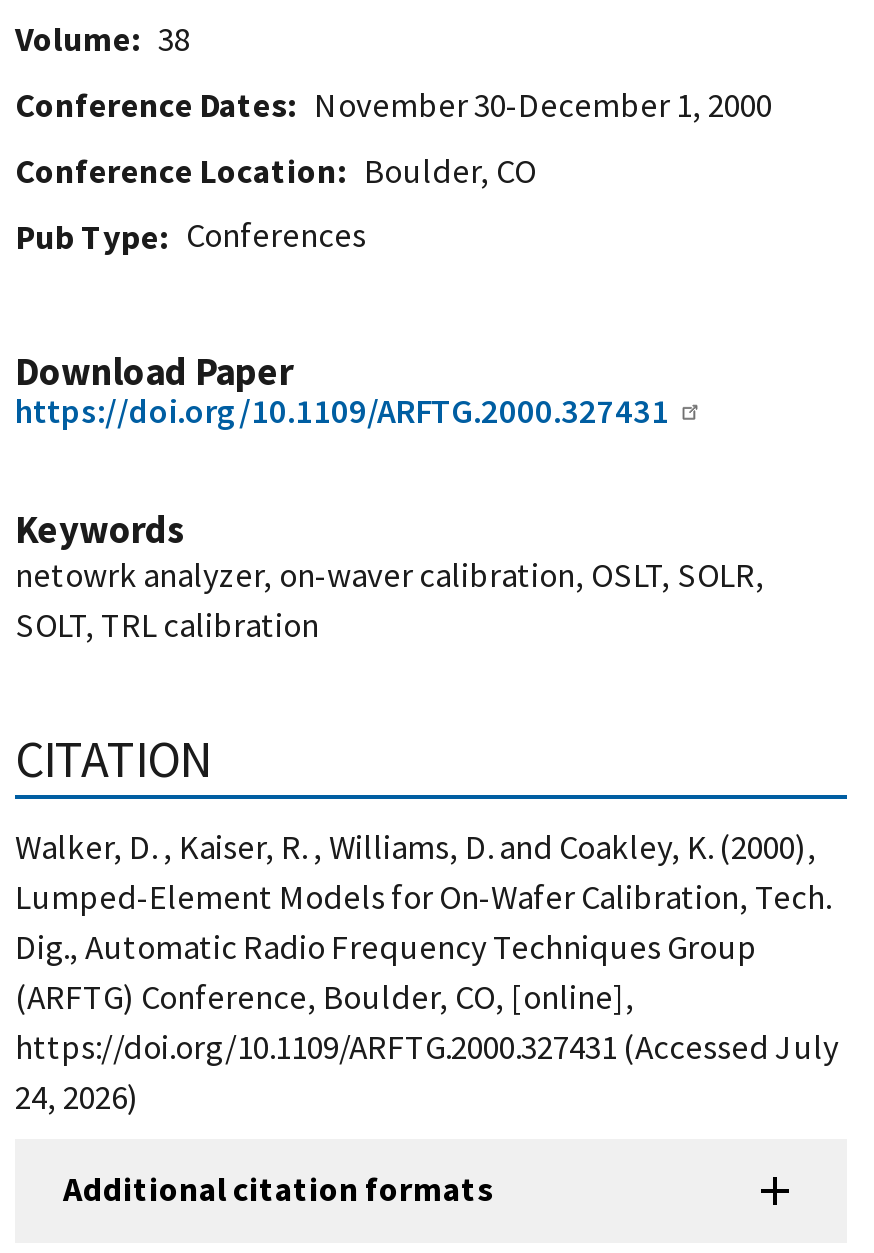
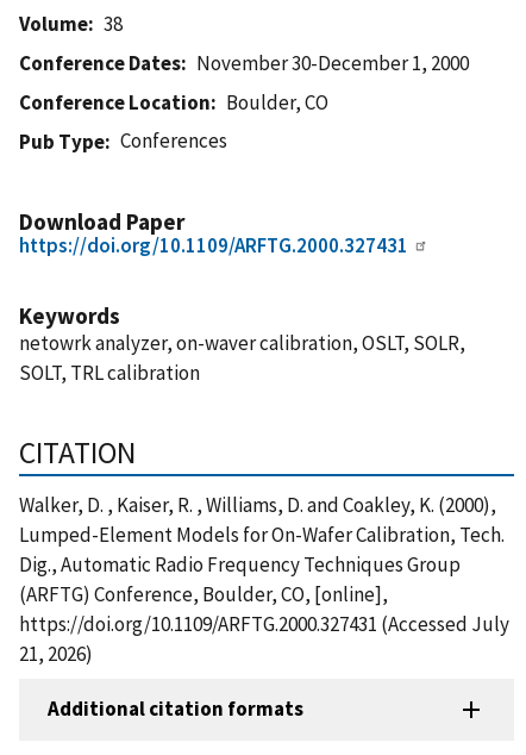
- 24, 2026)
+ 21, 2026)
